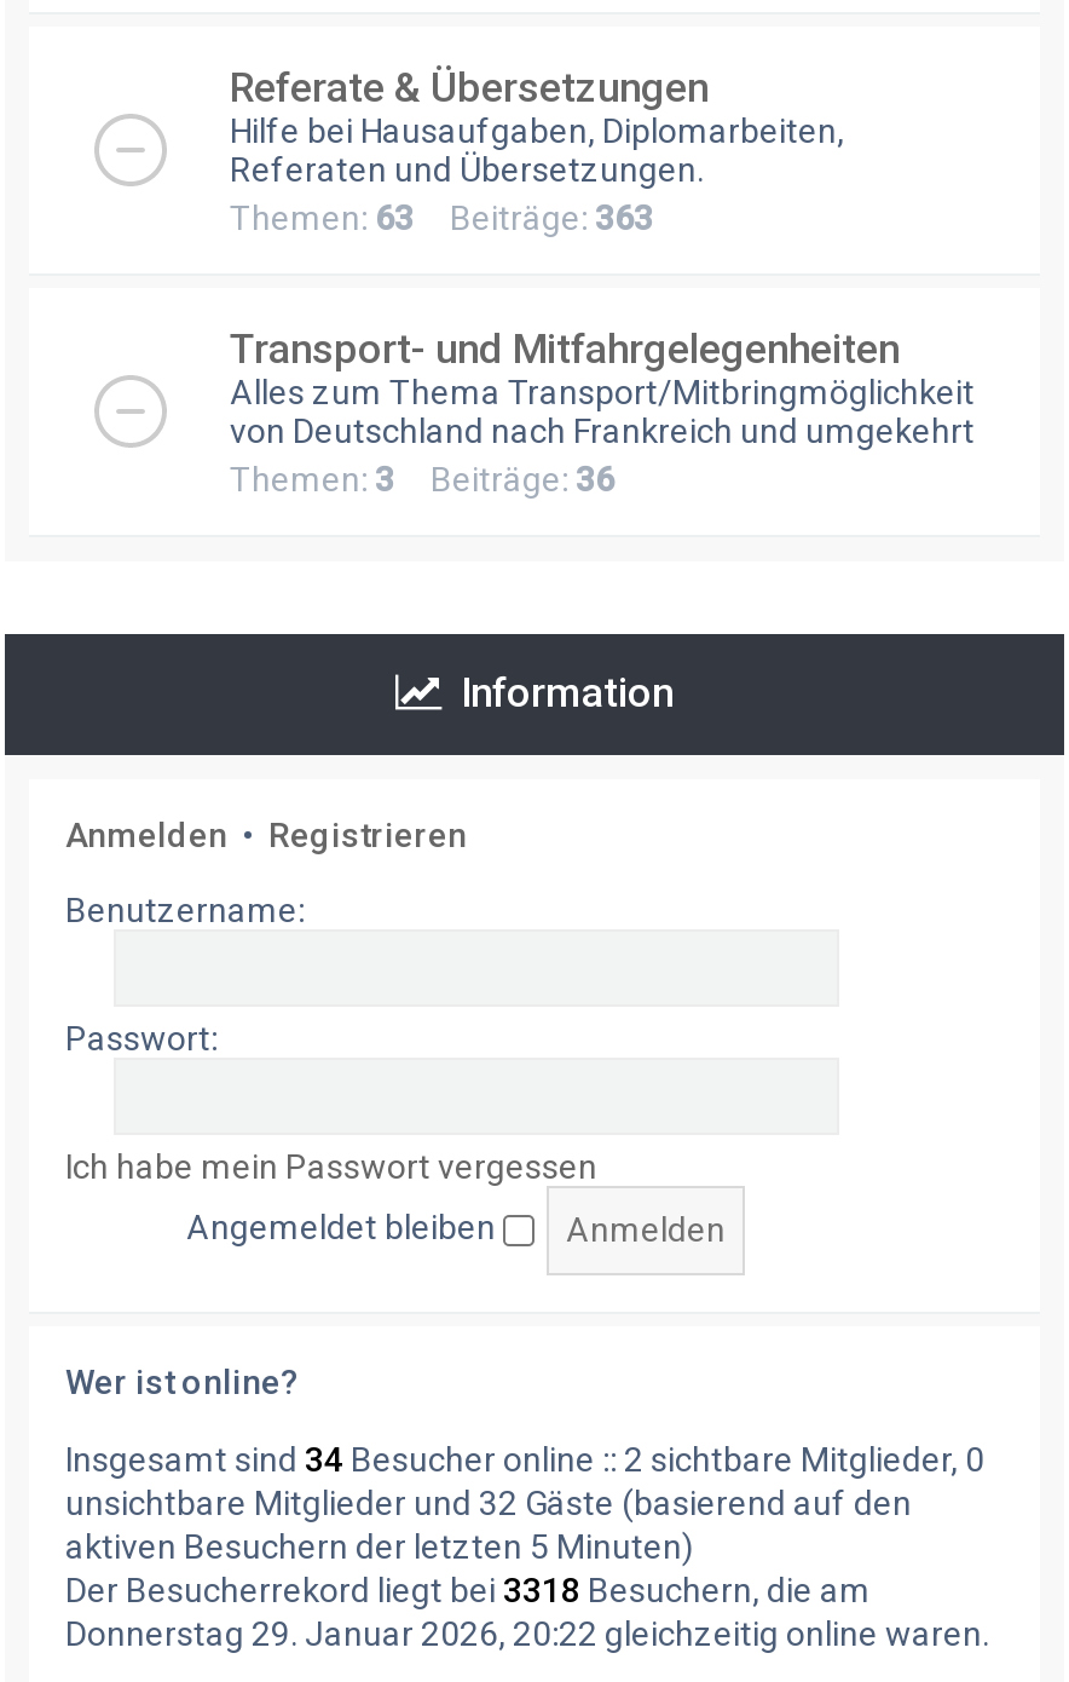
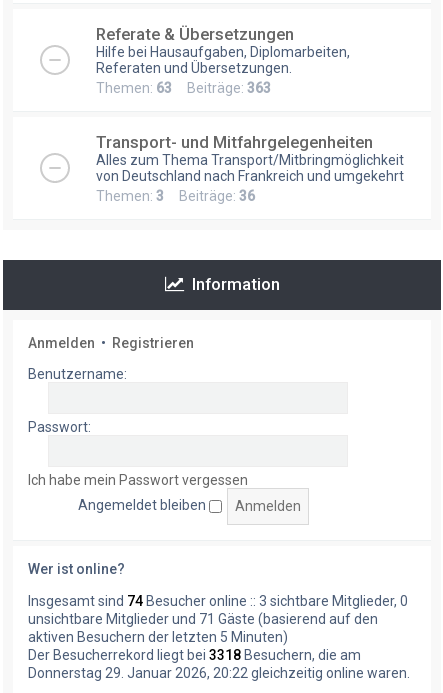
- Insgesamt sind 34 Besucher online :: 2 sichtbare Mitglieder, 0
+ Insgesamt sind 74 Besucher online :: 3 sichtbare Mitglieder, 0

- unsichtbare Mitglieder und 32 Gäste (basierend auf den
+ unsichtbare Mitglieder und 71 Gäste (basierend auf den
